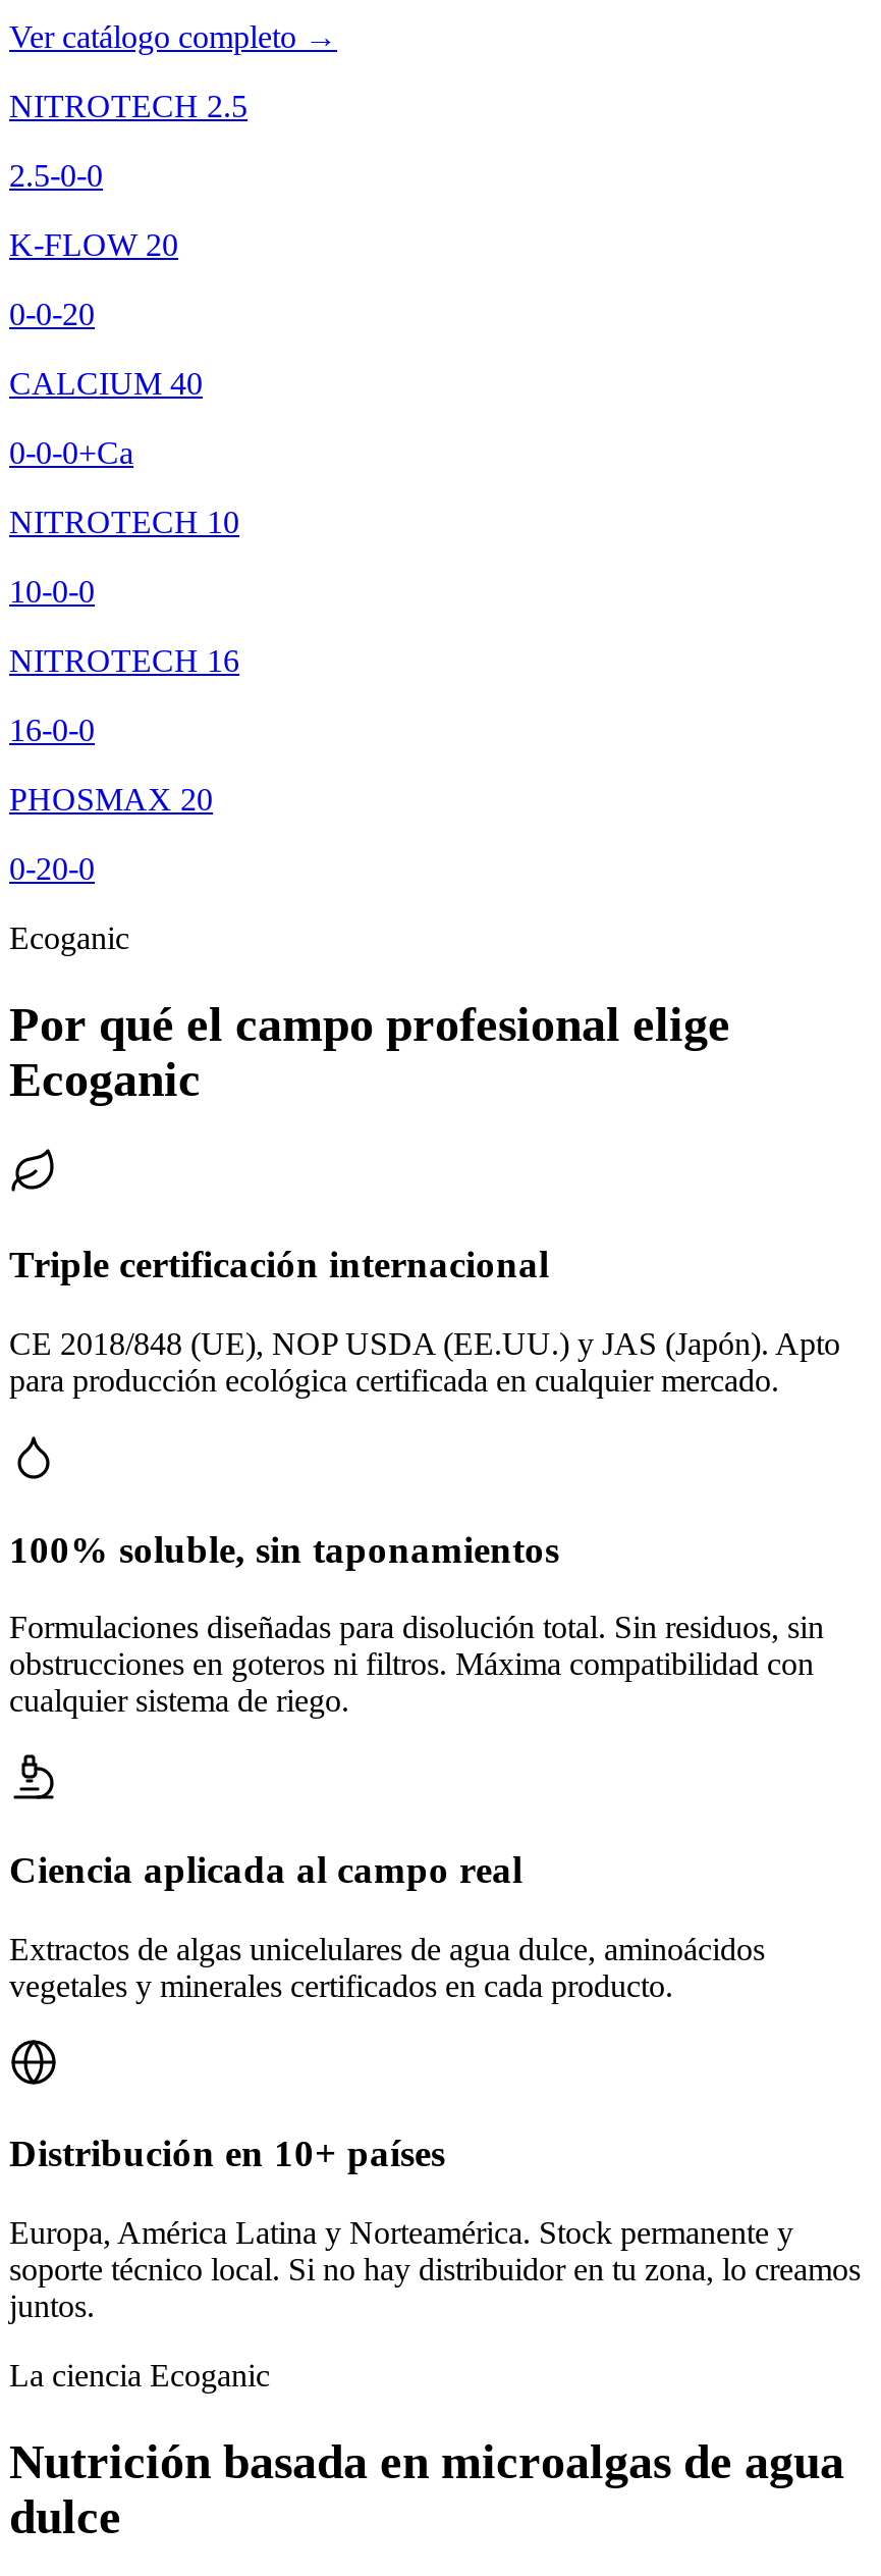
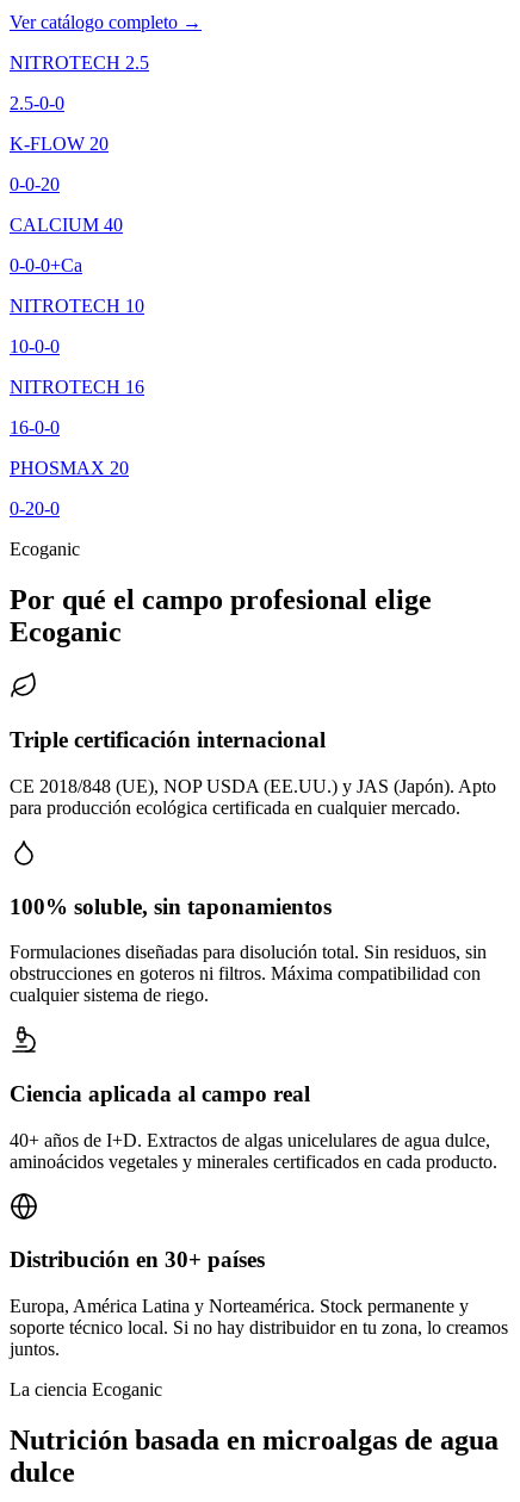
- Extractos de algas unicelulares de agua dulce, aminoácidos
- vegetales y minerales certificados en cada producto.
+ 40+ años de I+D. Extractos de algas unicelulares de agua dulce,
+ aminoácidos vegetales y minerales certificados en cada producto.

- Distribución en 10+ países
+ Distribución en 30+ países
